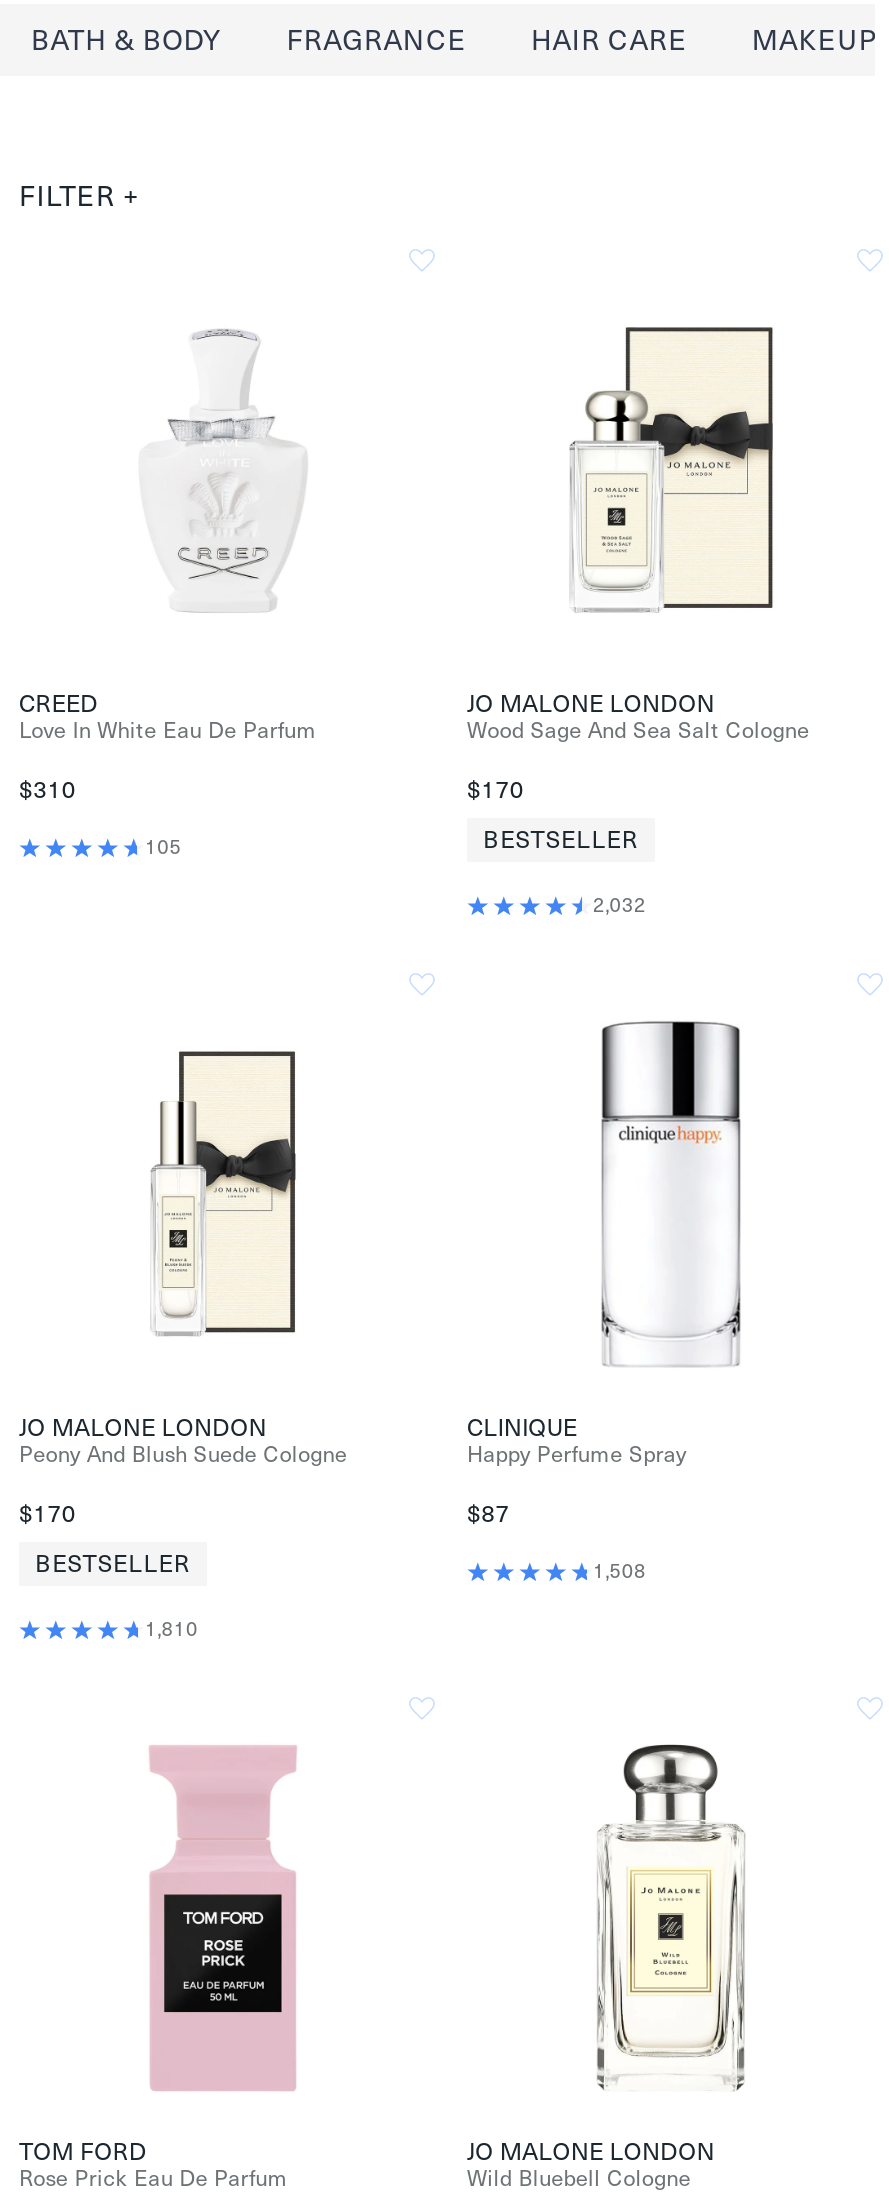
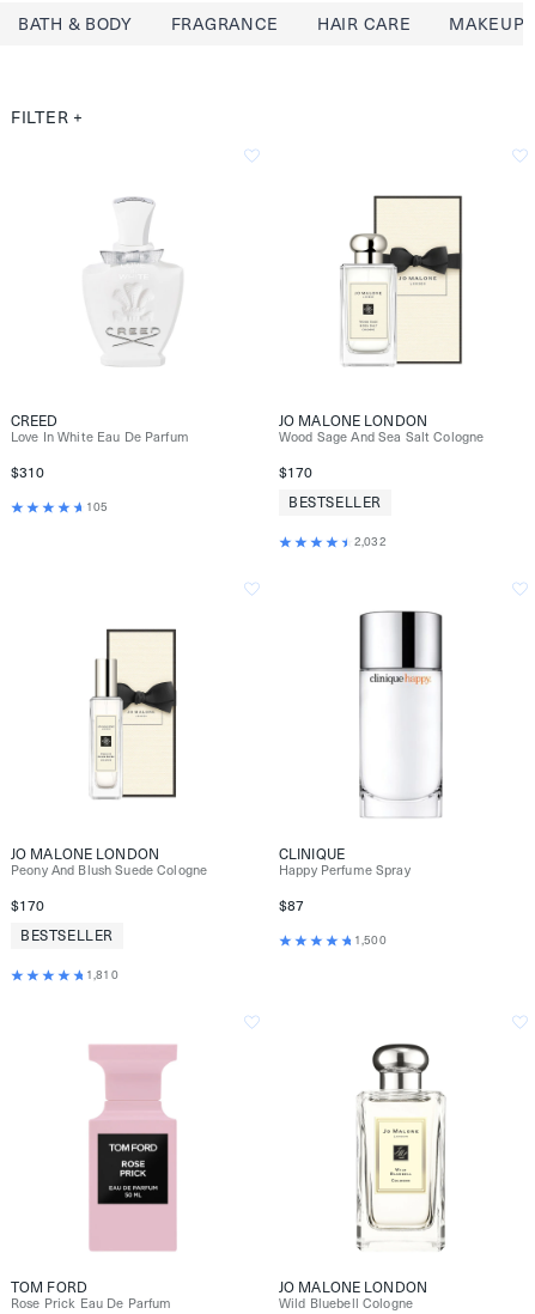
- 1,508
+ 1,500
